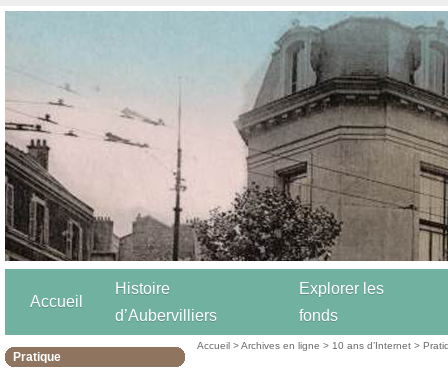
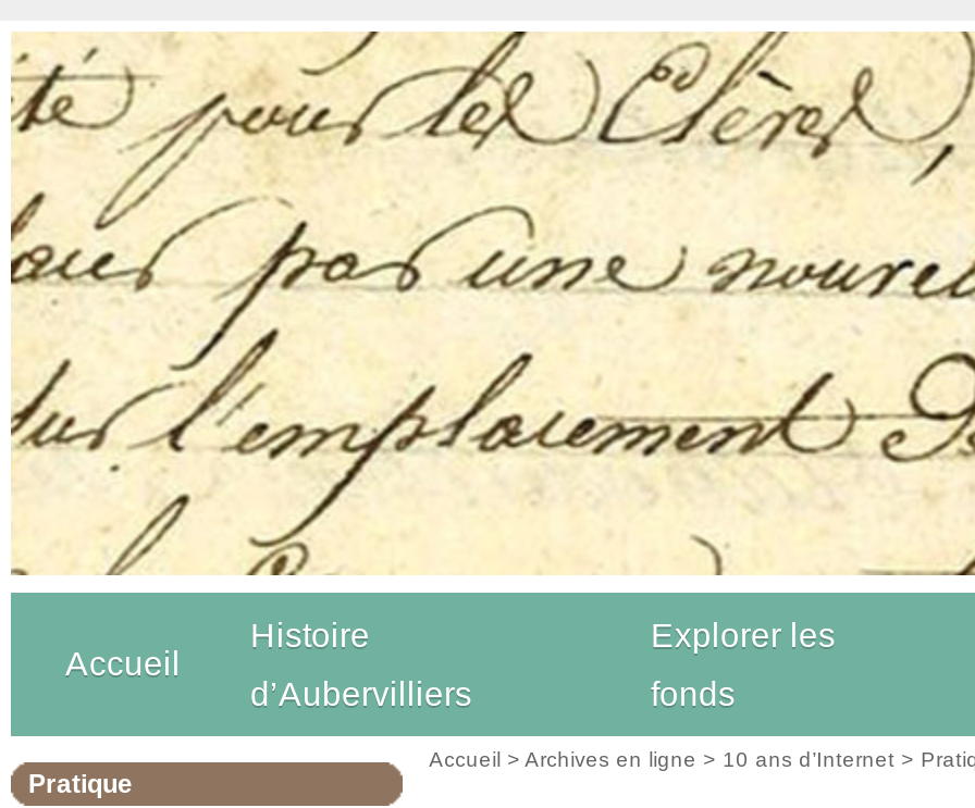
- [image]
+ [image]
